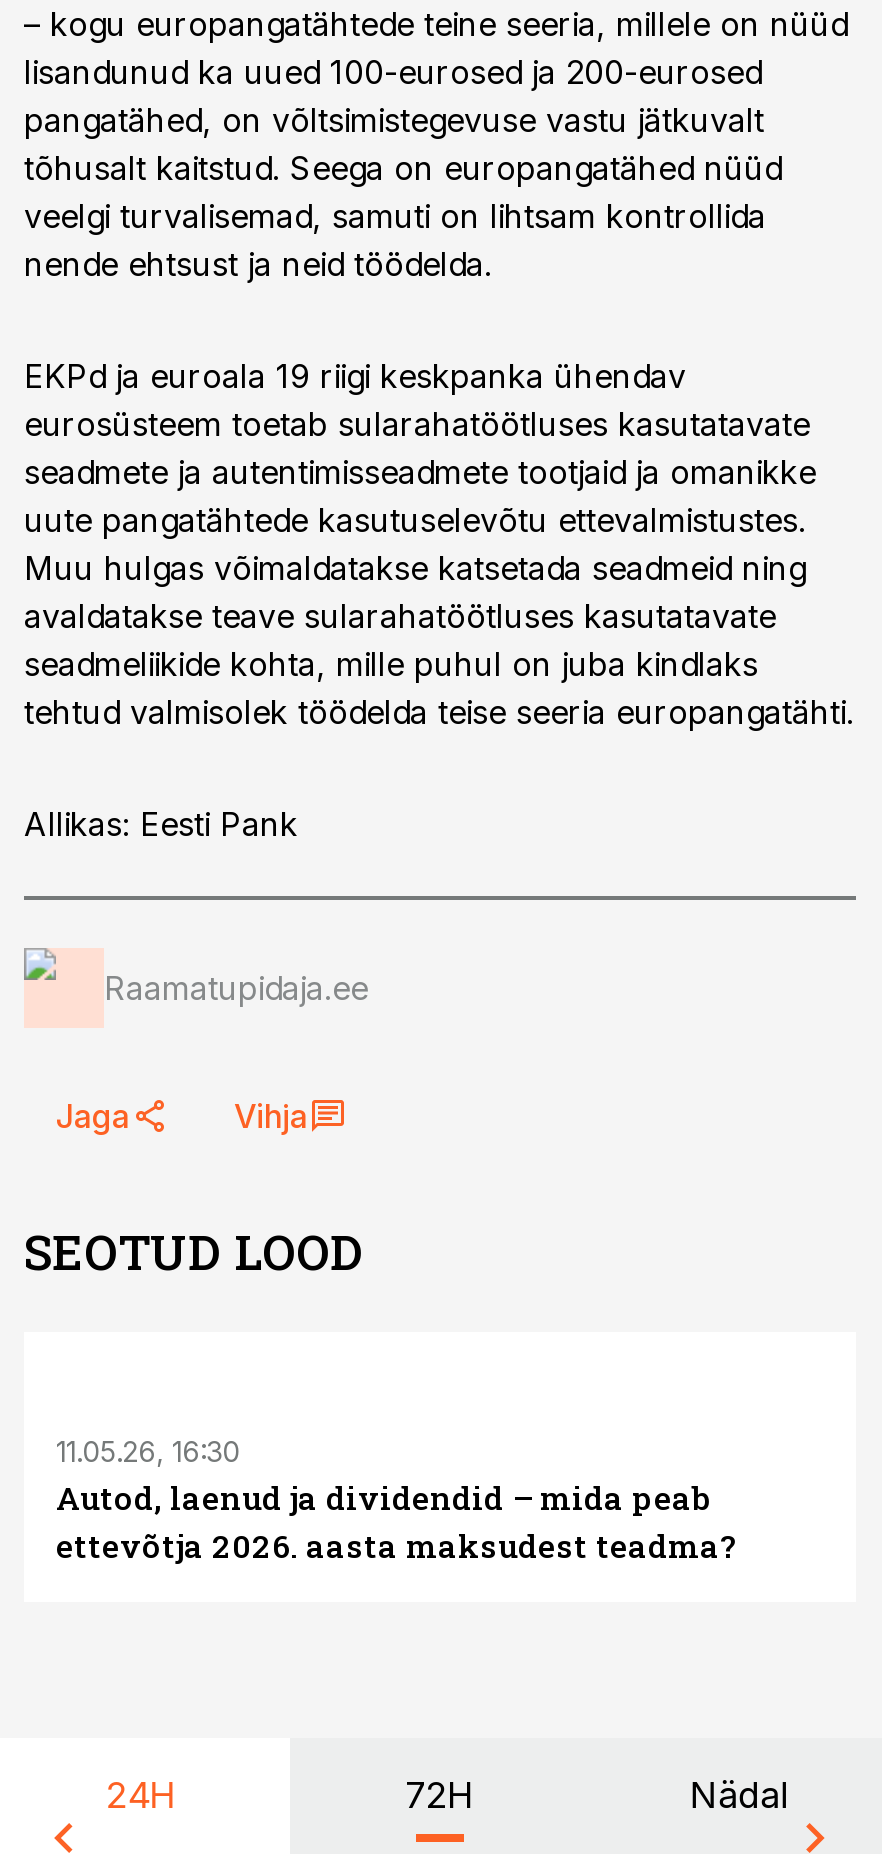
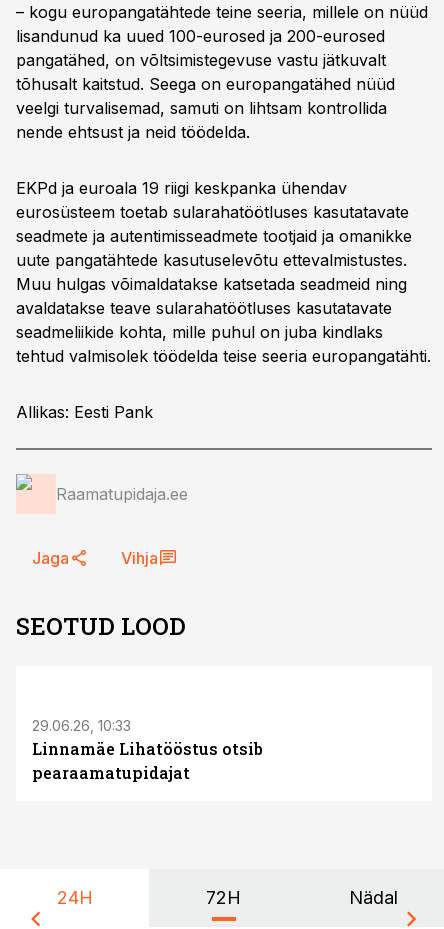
- 11.05.26, 16:30
- Autod, laenud ja dividendid – mida peab
- ettevõtja 2026. aasta maksudest teadma?
+ 29.06.26, 10:33
+ Linnamäe Lihatööstus otsib
+ pearaamatupidajat
